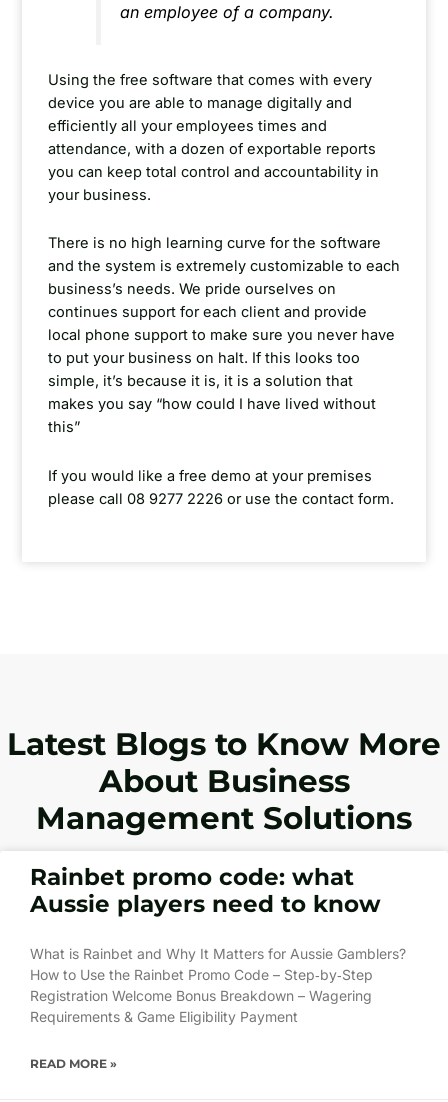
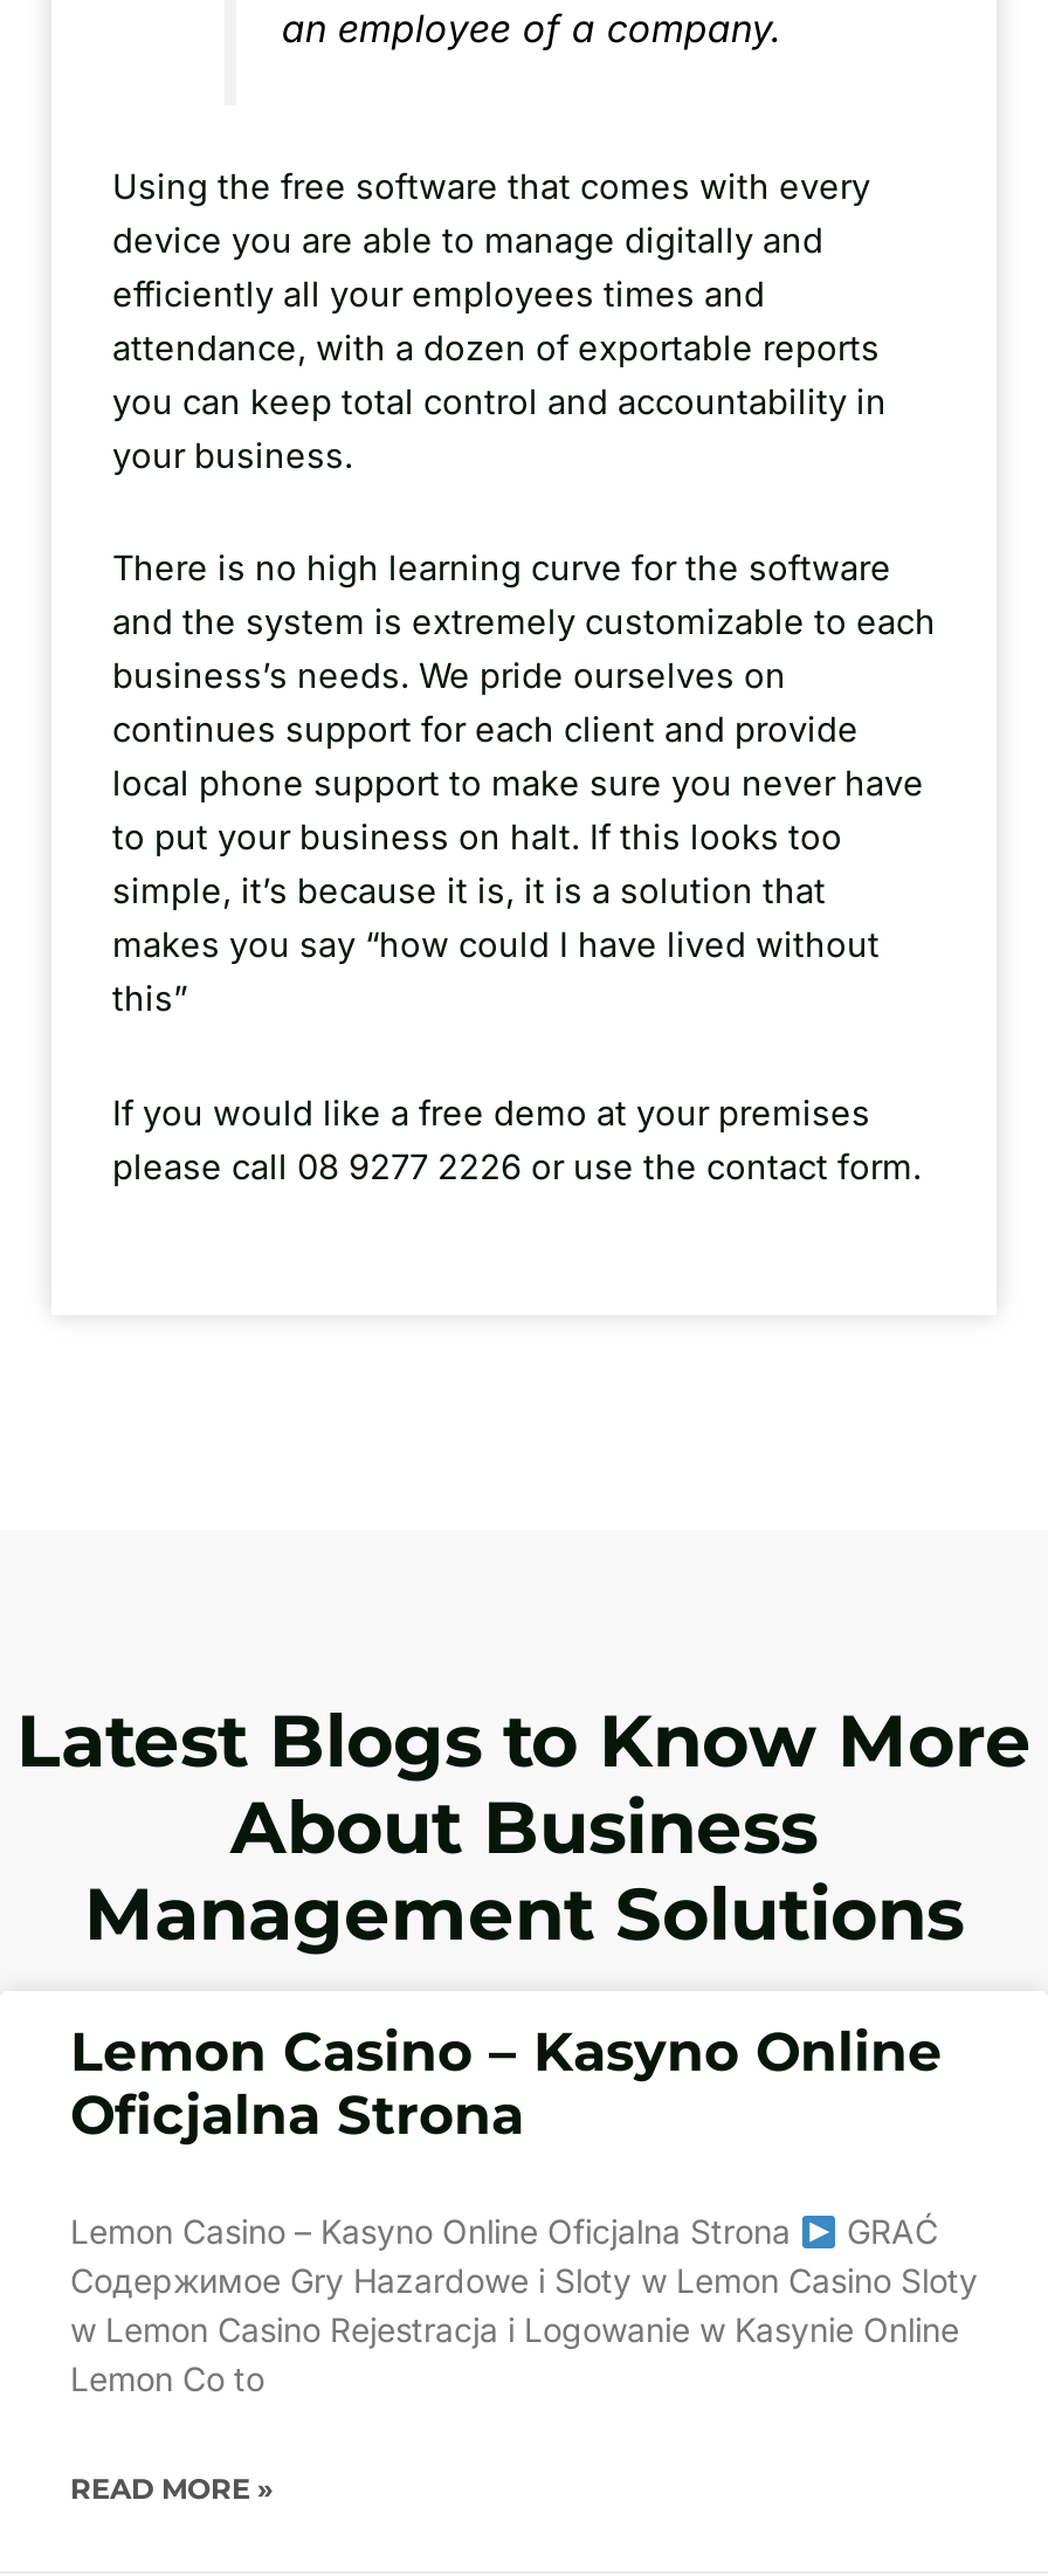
- Rainbet promo code: what
- Aussie players need to know
+ Lemon Casino – Kasyno Online
+ Oficjalna Strona

- What is Rainbet and Why It Matters for Aussie Gamblers?
- How to Use the Rainbet Promo Code – Step‑by‑Step
- Registration Welcome Bonus Breakdown – Wagering
- Requirements & Game Eligibility Payment
+ Lemon Casino – Kasyno Online Oficjalna Strona
+ GRAĆ
+ Содержимое Gry Hazardowe i Sloty w Lemon Casino Sloty
+ w Lemon Casino Rejestracja i Logowanie w Kasynie Online
+ Lemon Co to
